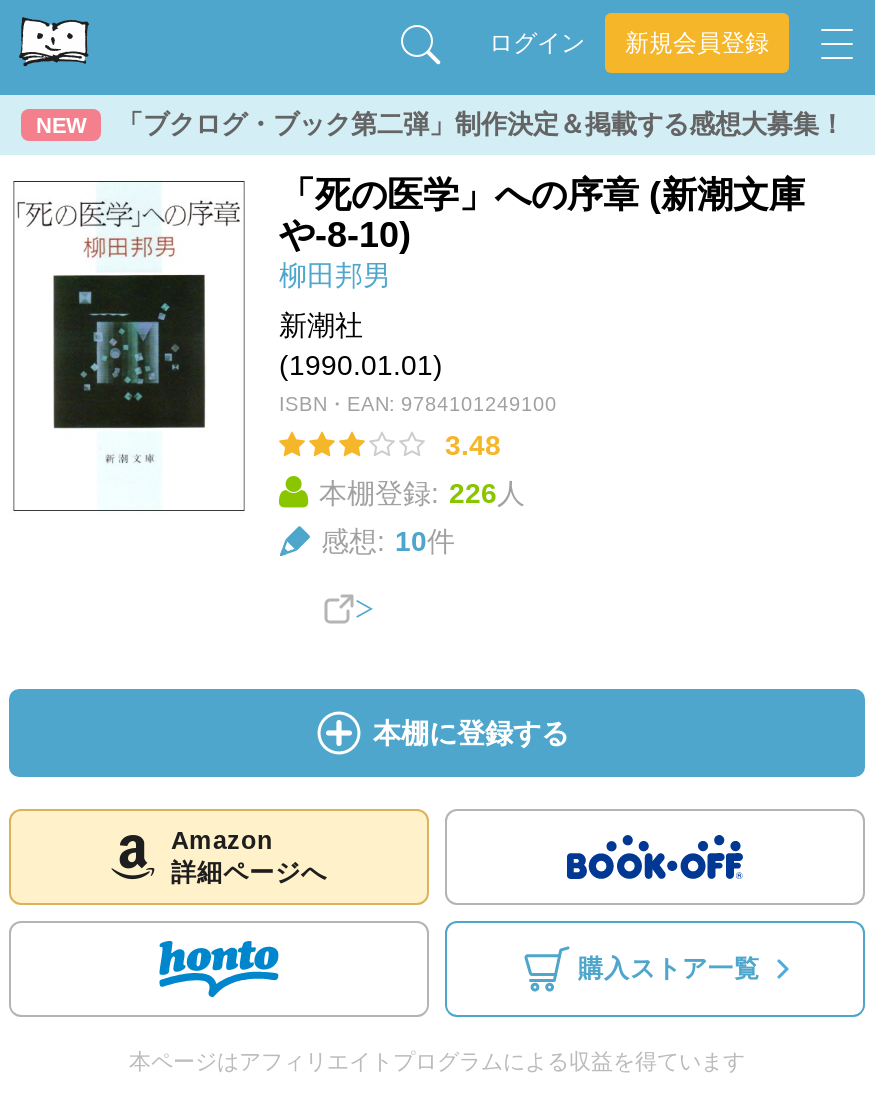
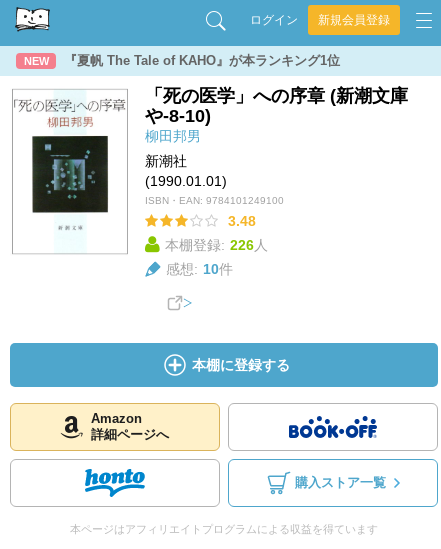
- 「ブクログ・ブック第二弾」制作決定＆掲載する感想大募集！
+ 『夏帆 The Tale of KAHO』が本ランキング1位
